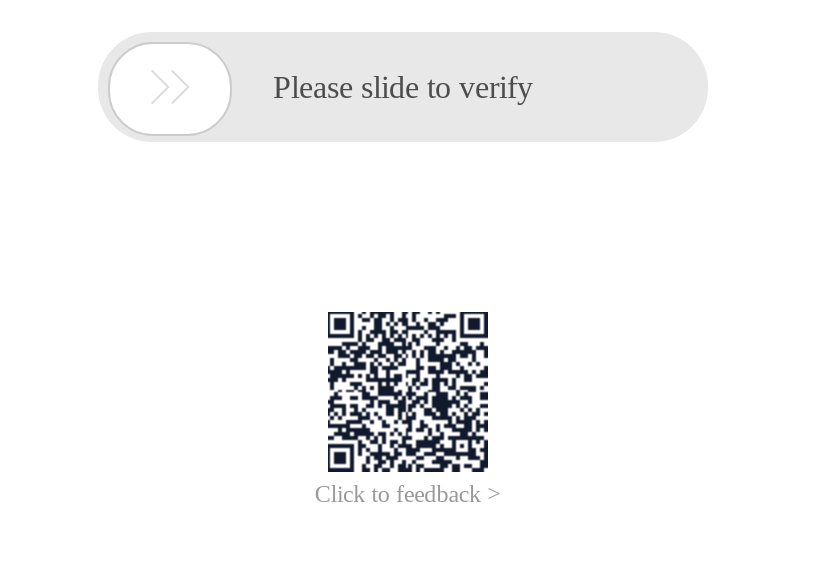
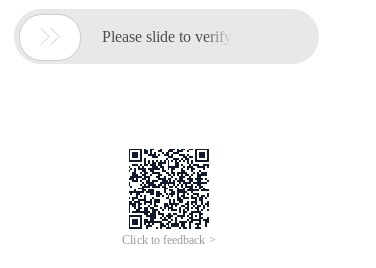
- [image]
+ [image]
